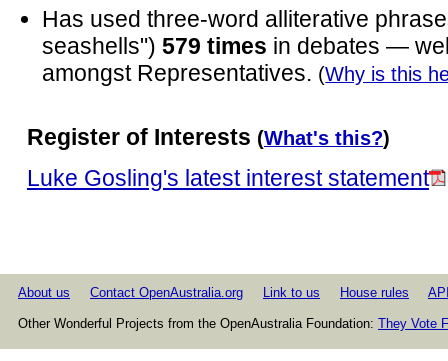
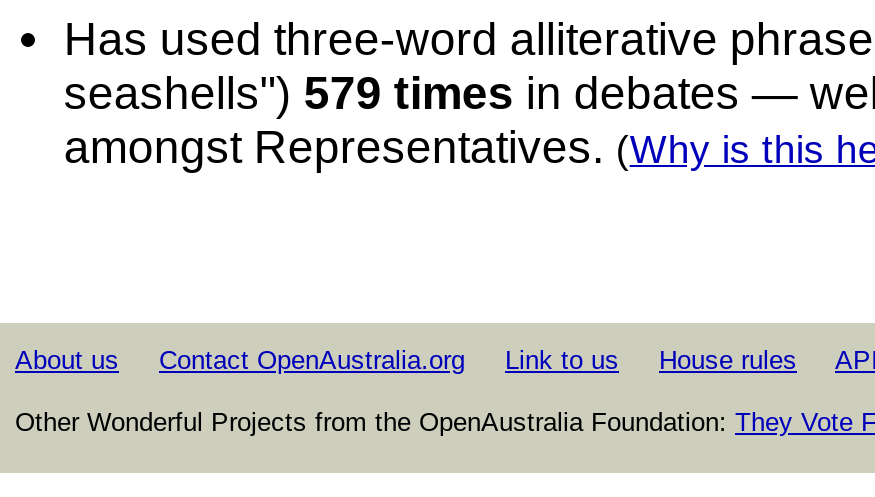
- Register of Interests (What's this?)
- Luke Gosling's latest interest statement
